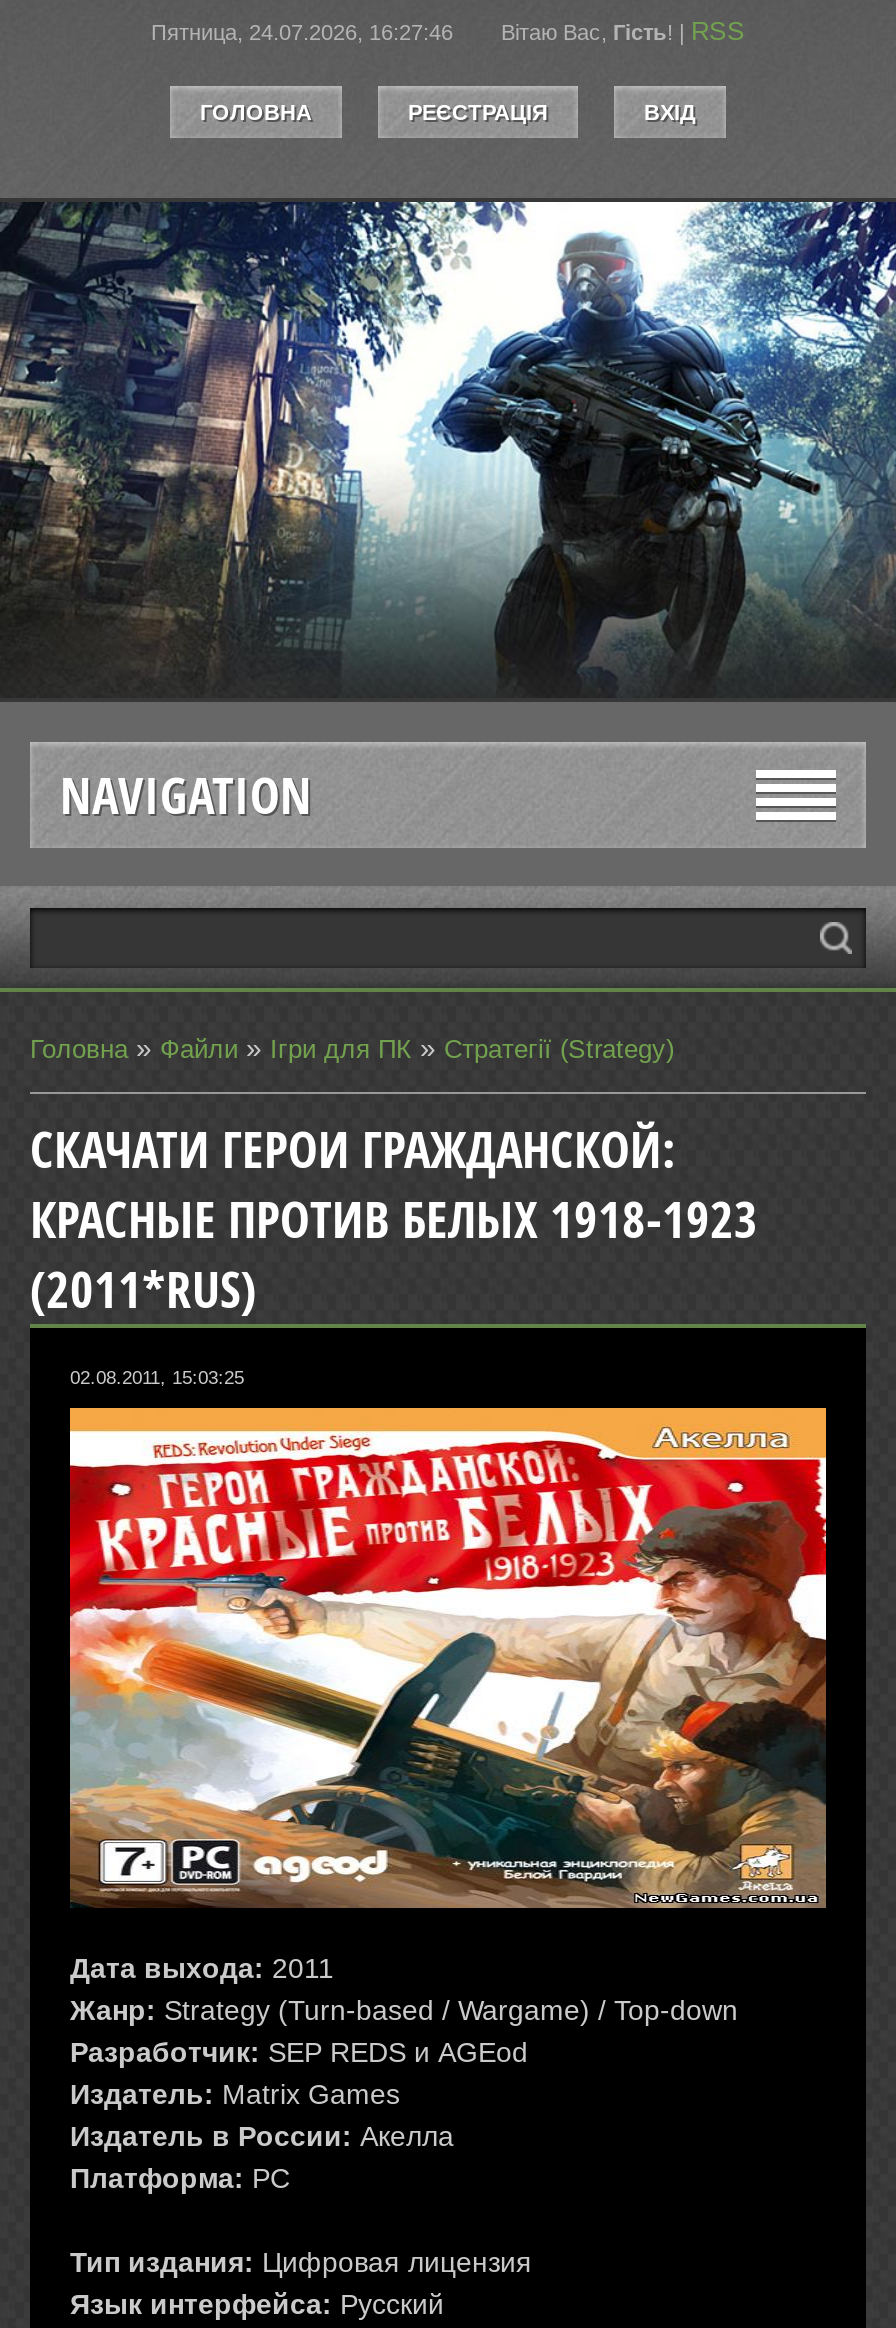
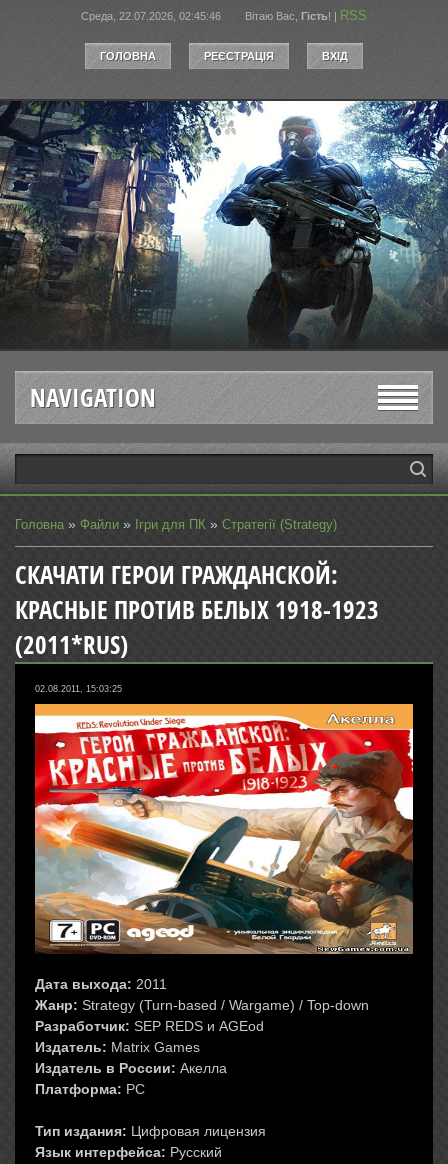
- Пятница, 24.07.2026, 16:27:46
+ Среда, 22.07.2026, 02:45:46
